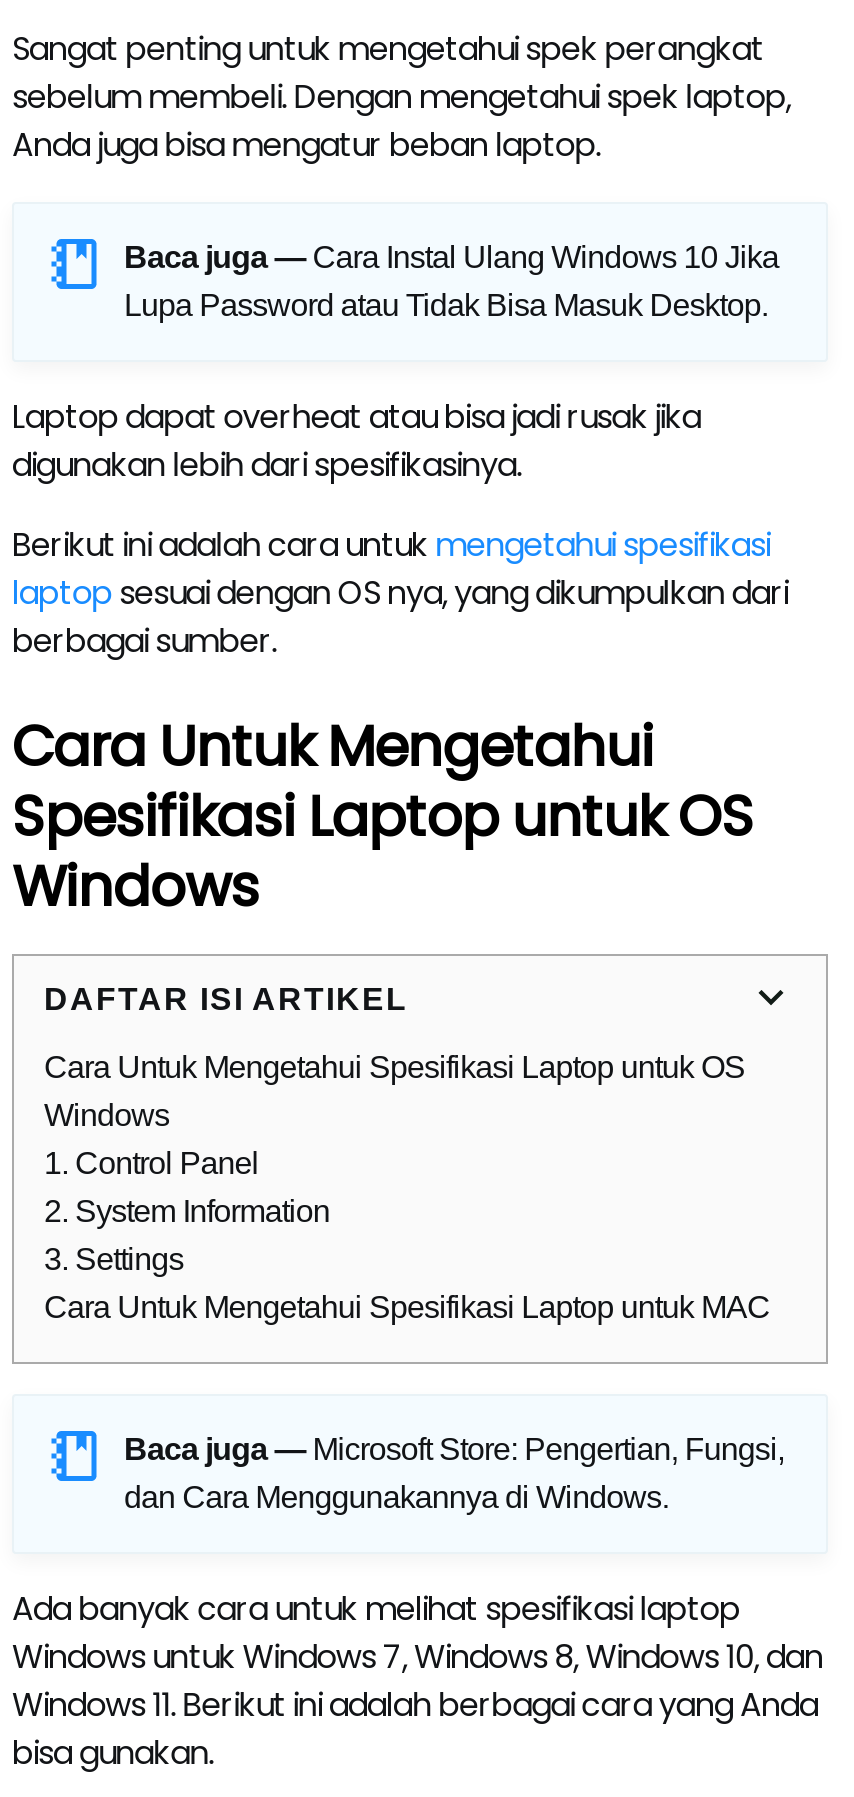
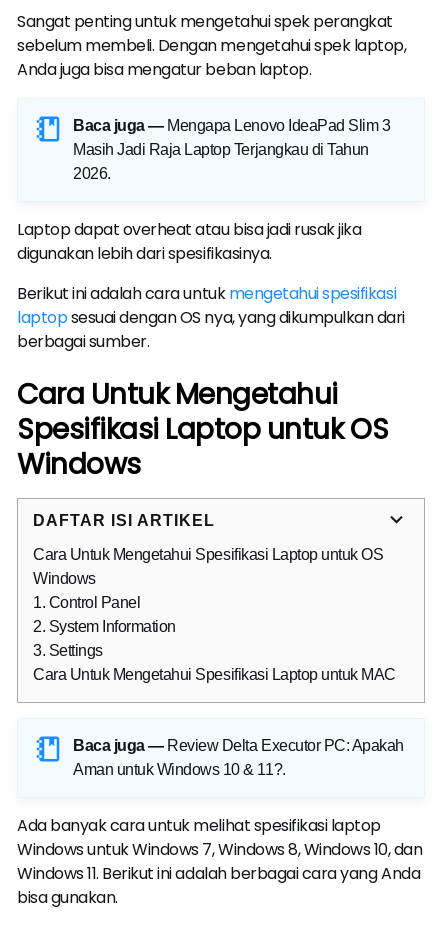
- Baca juga — Cara Instal Ulang Windows 10 Jika
- Lupa Password atau Tidak Bisa Masuk Desktop.
+ Baca juga — Mengapa Lenovo IdeaPad Slim 3
+ Masih Jadi Raja Laptop Terjangkau di Tahun
+ 2026.

- Baca juga — Microsoft Store: Pengertian, Fungsi,
- dan Cara Menggunakannya di Windows.
+ Baca juga — Review Delta Executor PC: Apakah
+ Aman untuk Windows 10 & 11?.
